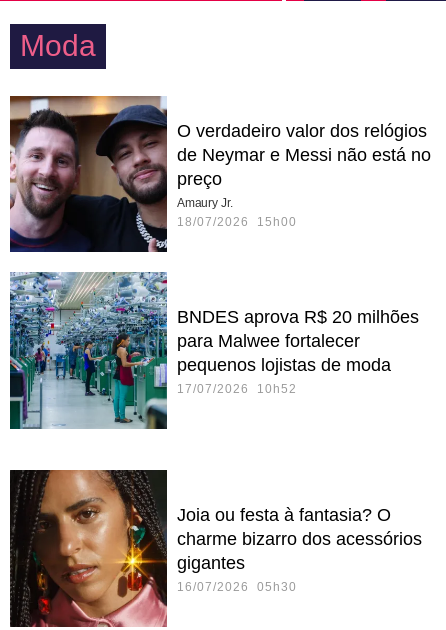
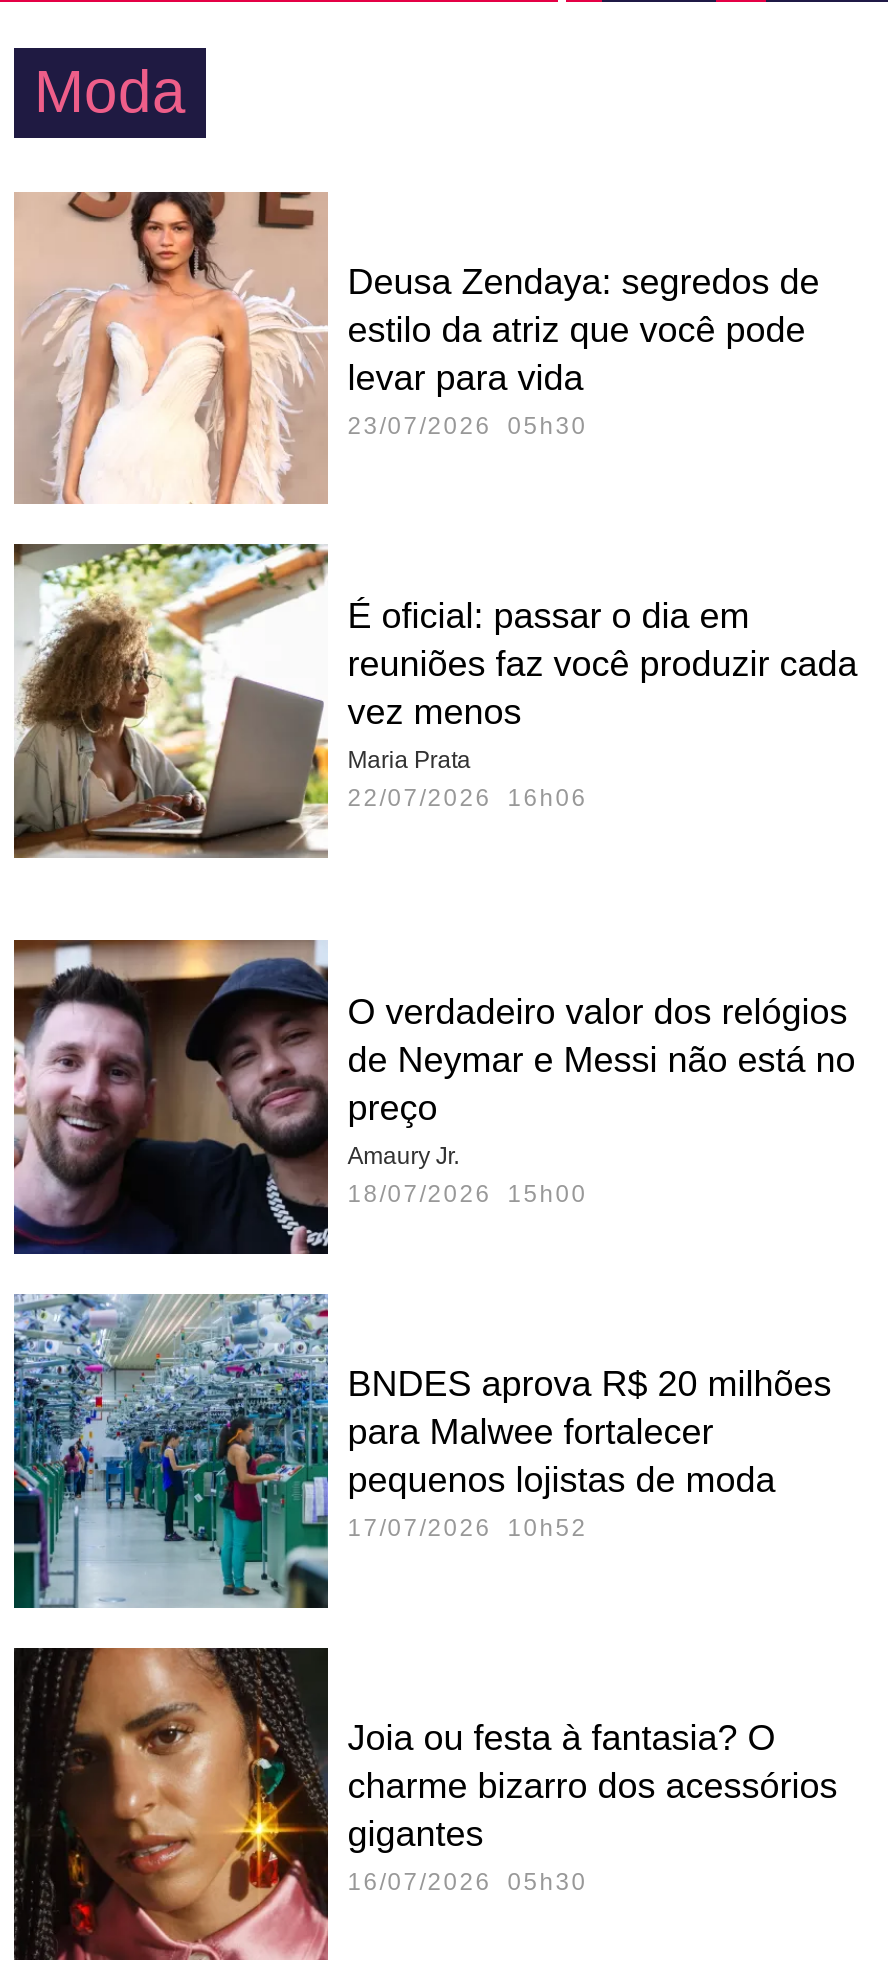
+ [image]
+ É oficial: passar o dia em
+ reuniões faz você produzir cada
+ vez menos
+ Maria Prata
+ 22/07/2026 16h06

+ [image]
+ Deusa Zendaya: segredos de
+ estilo da atriz que você pode
+ levar para vida
+ 23/07/2026 05h30

moved down: [image] | O verdadeiro valor dos relógios | de Neymar e Messi não está no | ... | pequenos lojistas de moda | 17/07/2026 10h52
